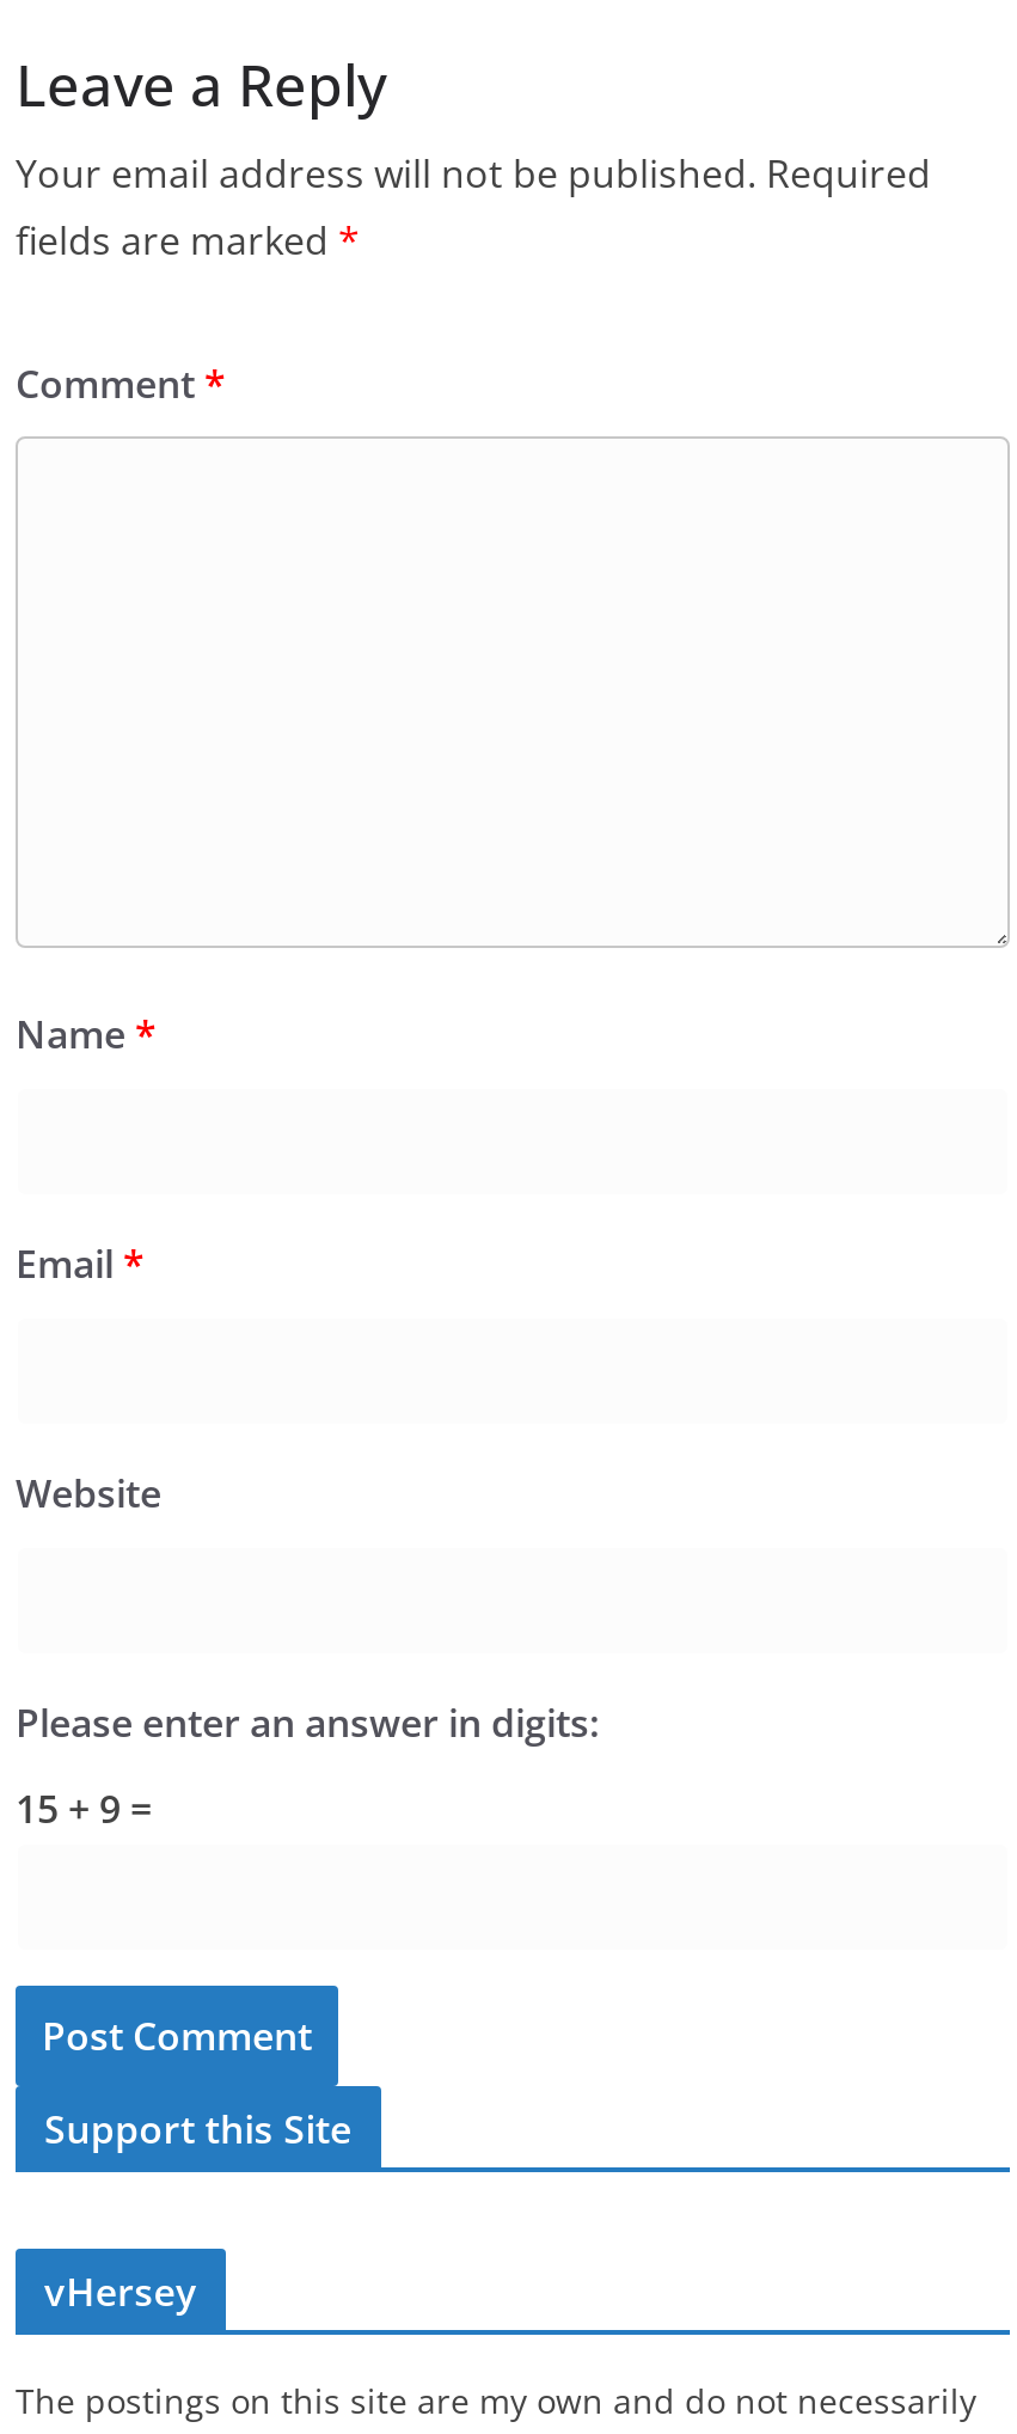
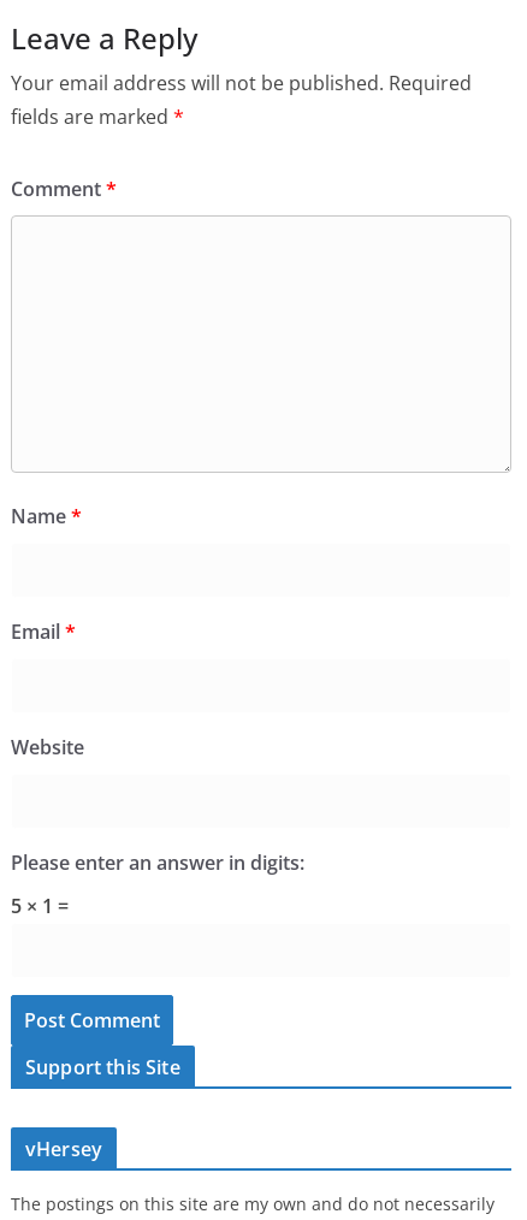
- 15 + 9 =
+ 5 × 1 =
